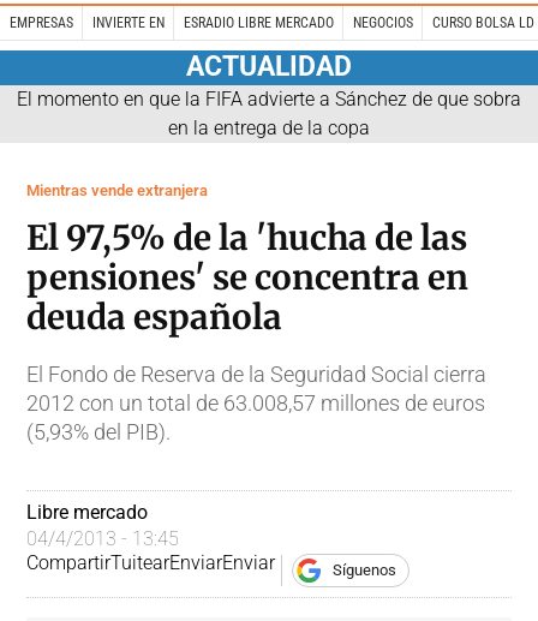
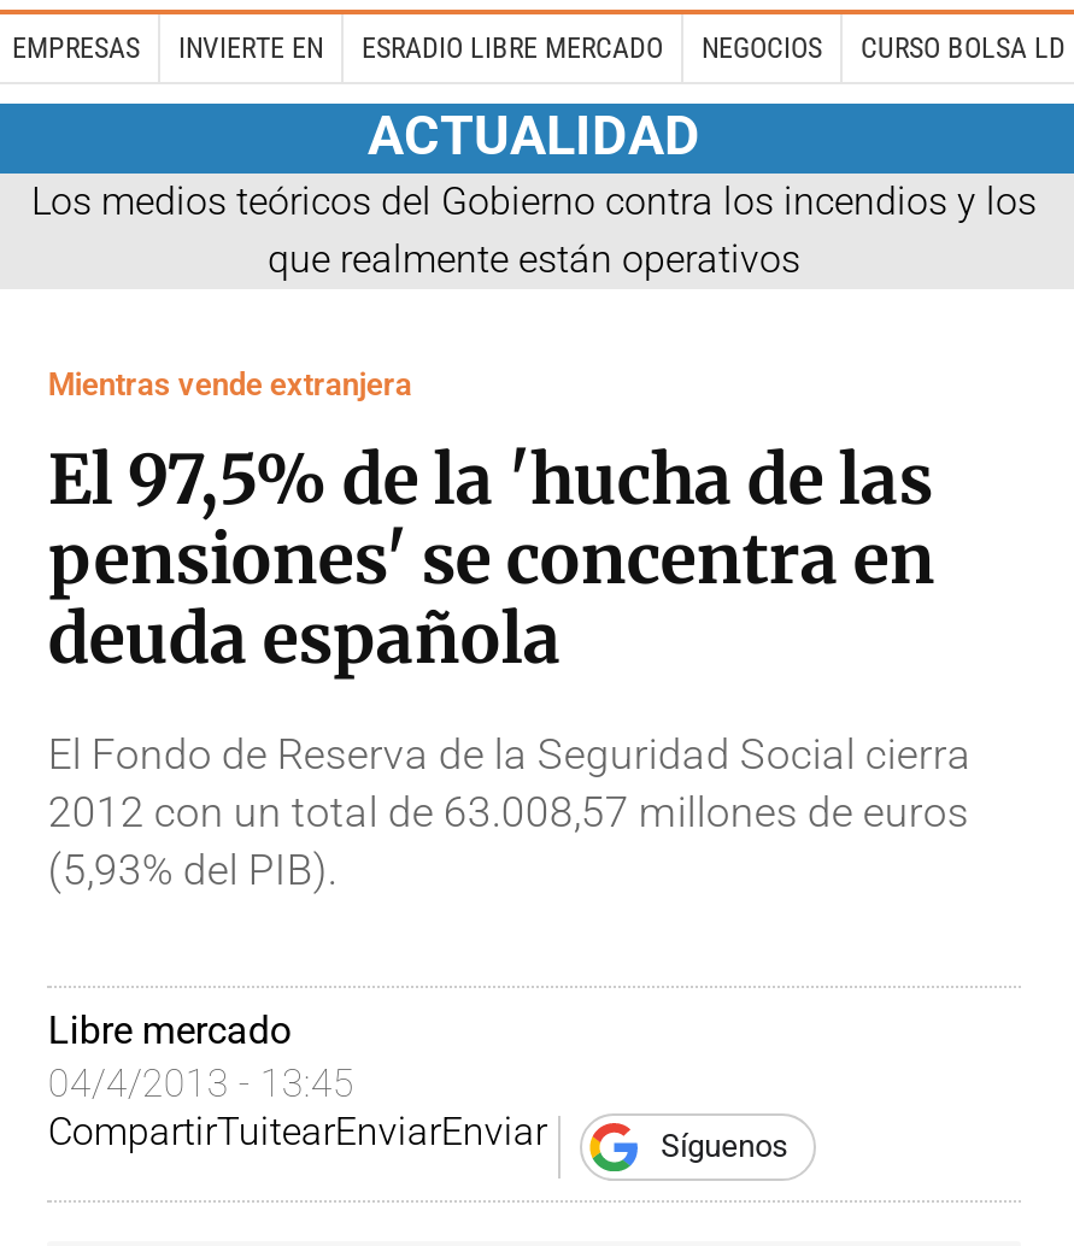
- El momento en que la FIFA advierte a Sánchez de que sobra
- en la entrega de la copa
+ Los medios teóricos del Gobierno contra los incendios y los
+ que realmente están operativos
